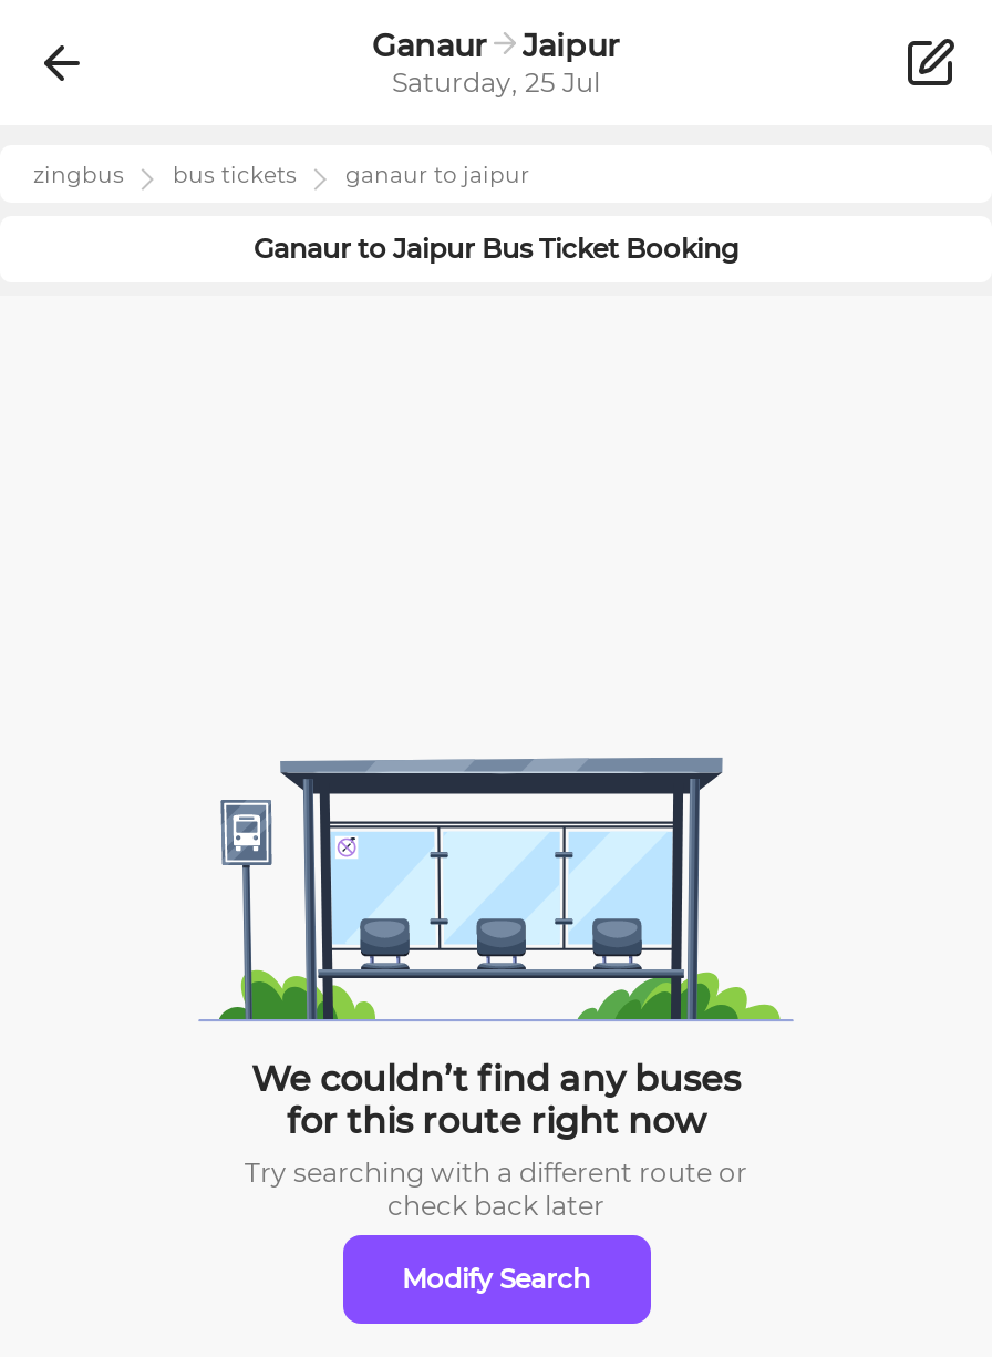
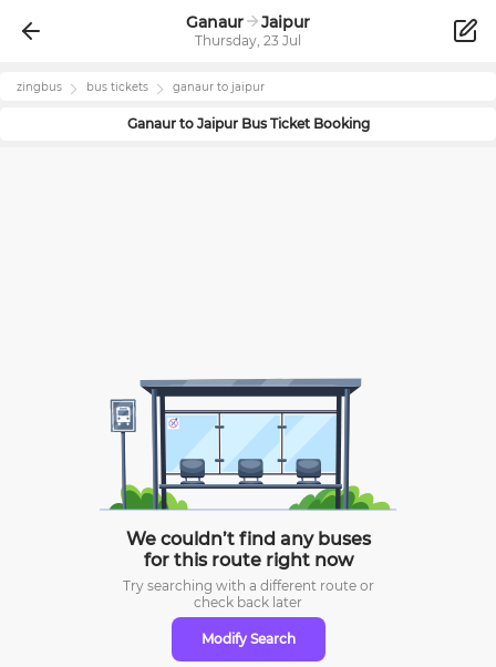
- Saturday, 25 Jul
+ Thursday, 23 Jul
